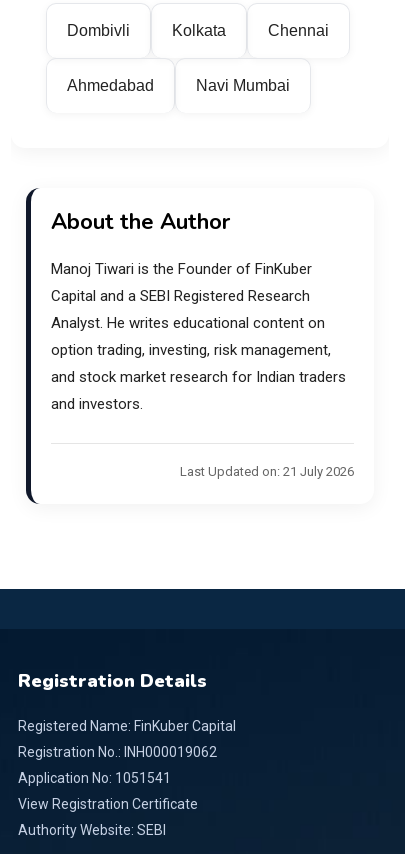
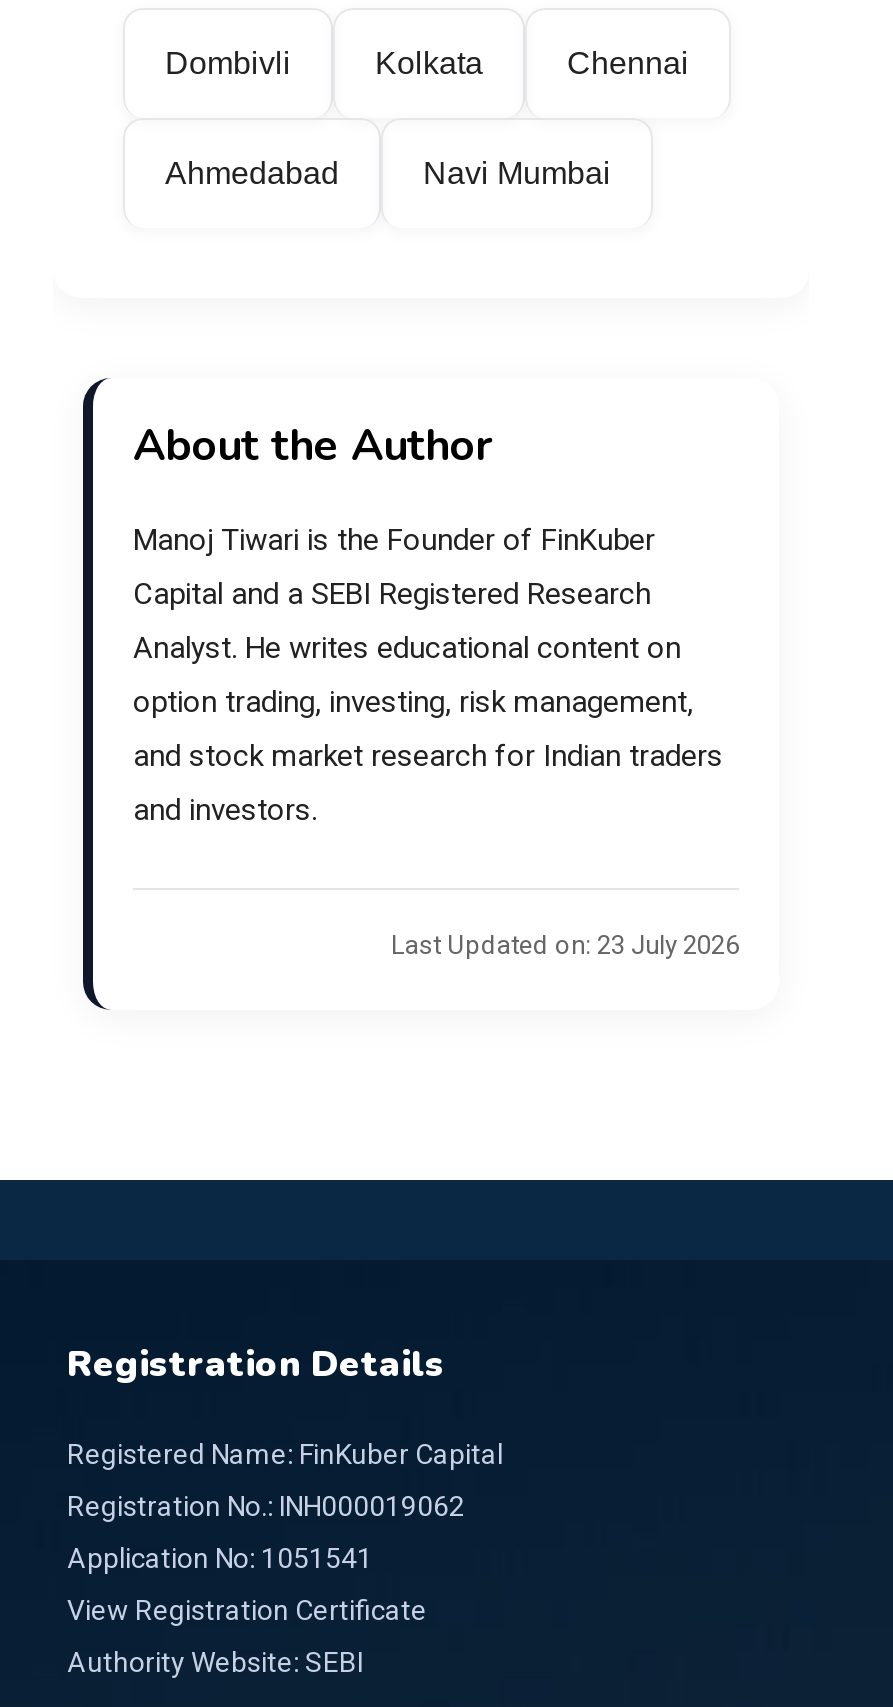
- Last Updated on: 21 July 2026
+ Last Updated on: 23 July 2026
